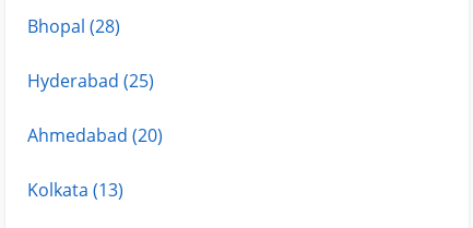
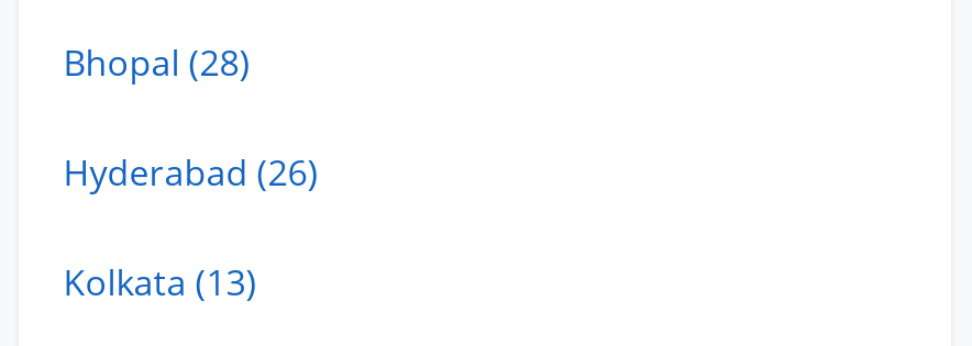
- Hyderabad (25)
- Ahmedabad (20)
+ Hyderabad (26)
